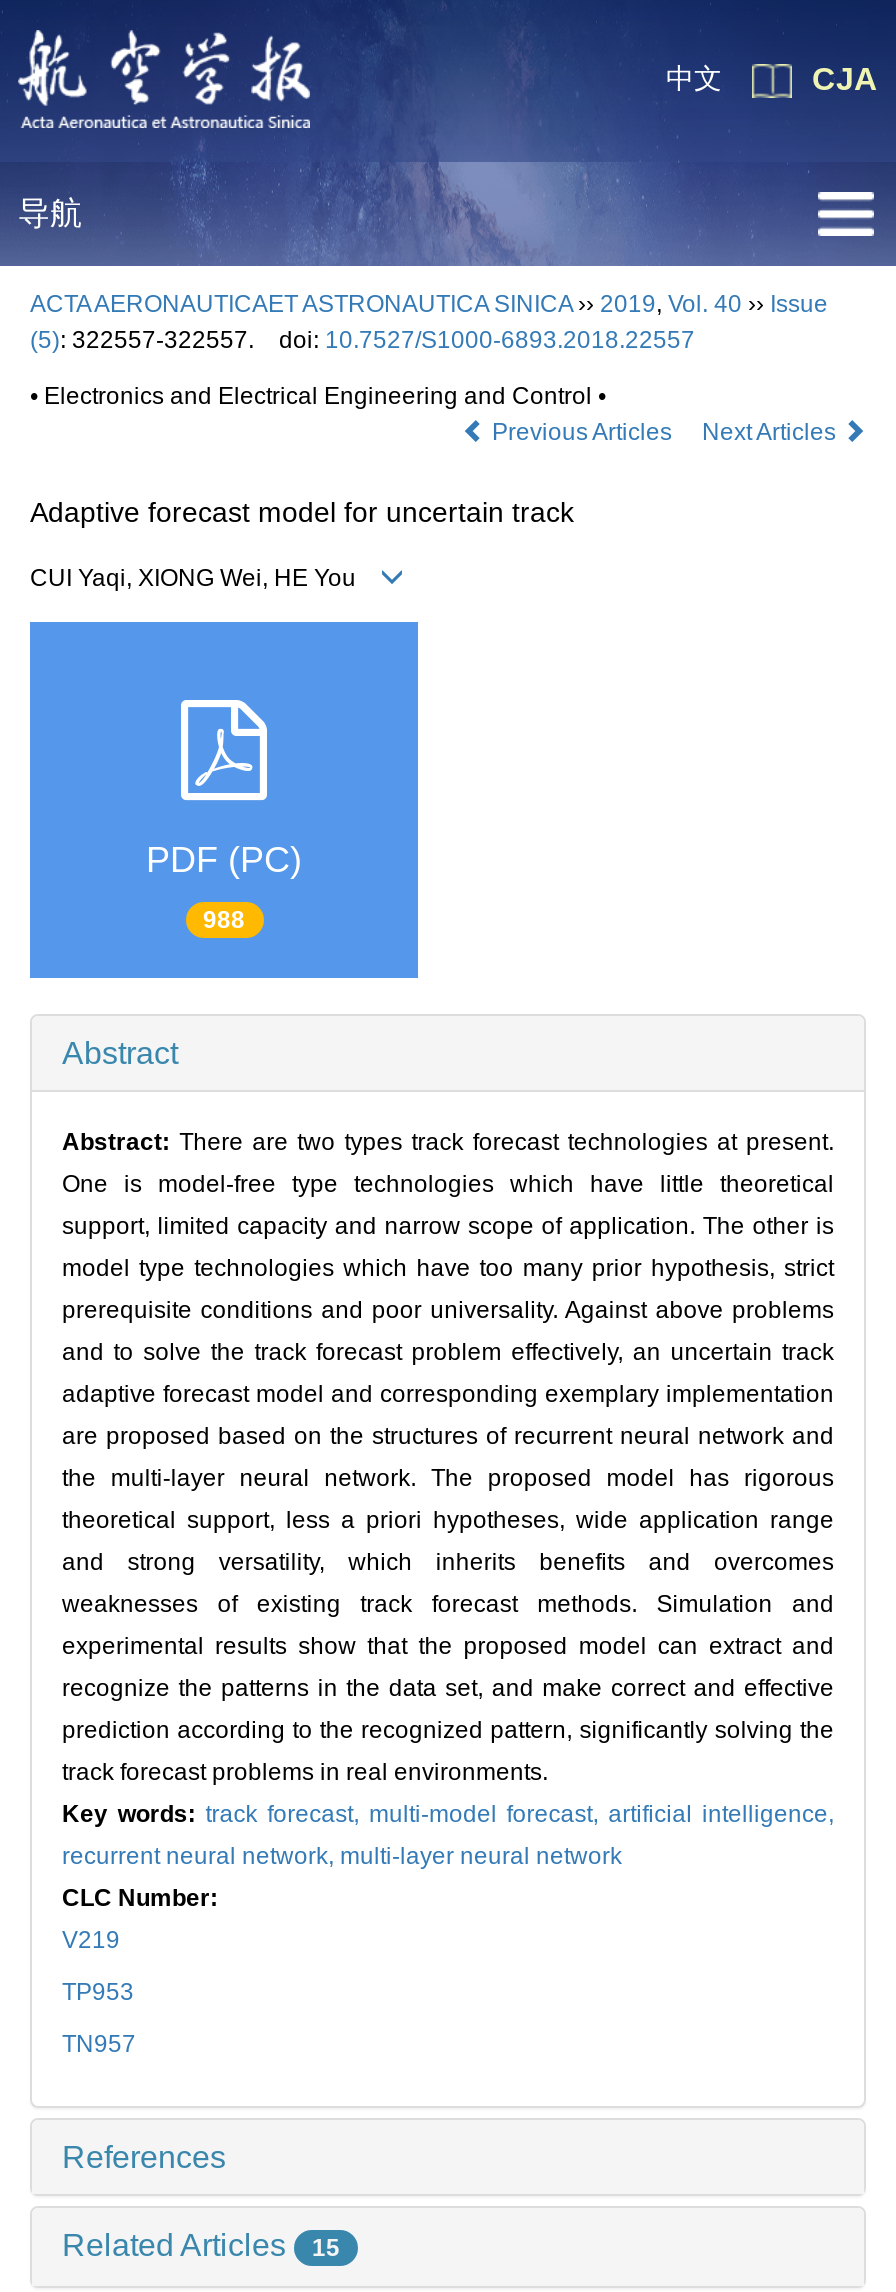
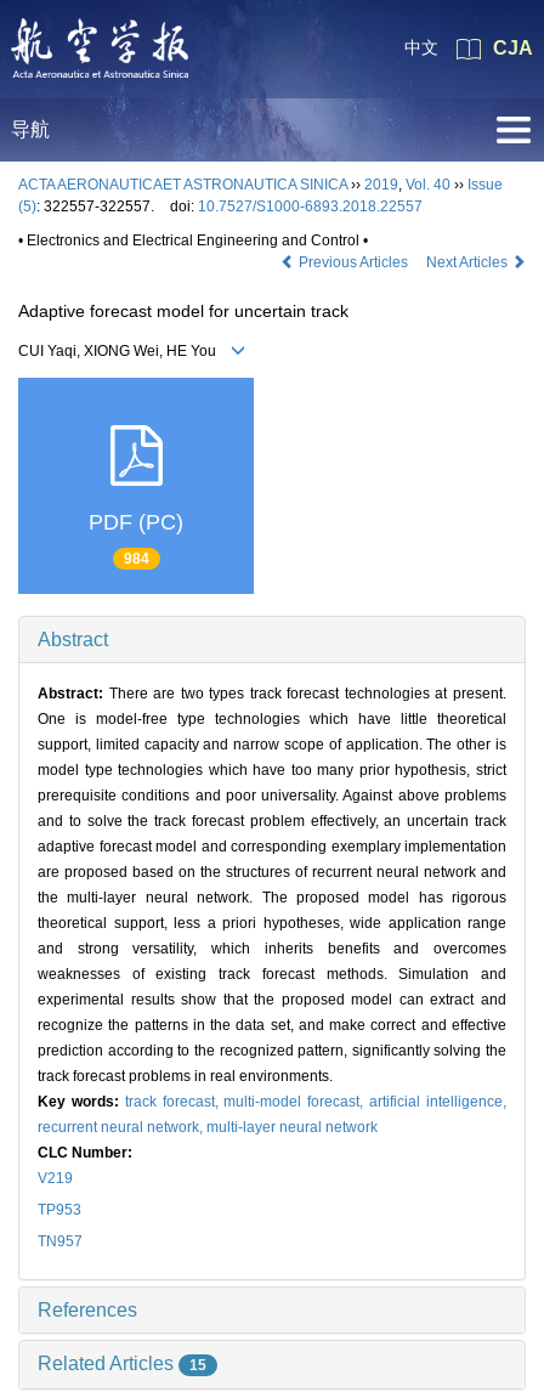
- 988
+ 984
